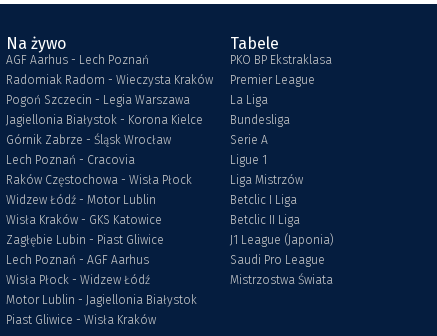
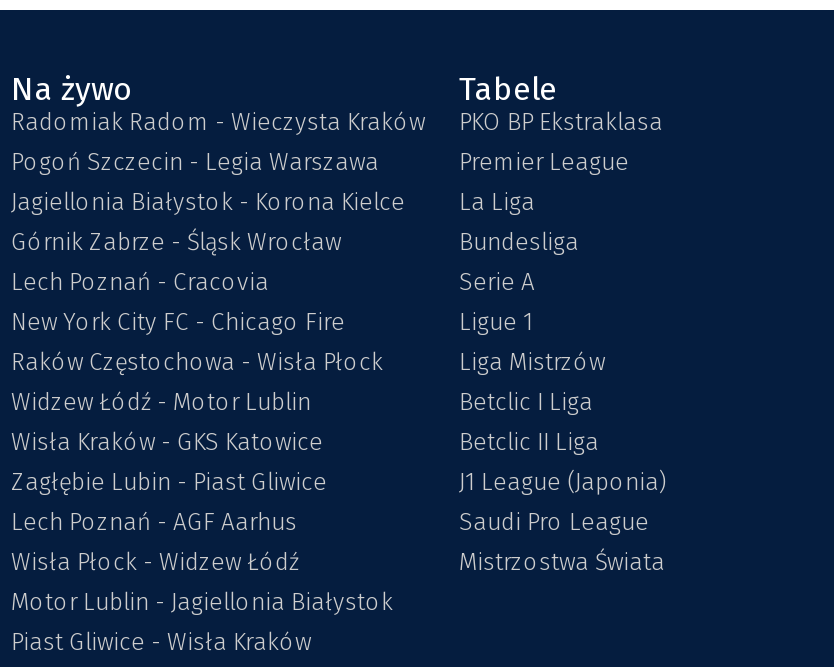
- AGF Aarhus - Lech Poznań

moved up: Radomiak Radom - Wieczysta Kraków | Pogoń Szczecin - Legia Warszawa | Jagiellonia Białystok - Korona Kielce | Górnik Zabrze - Śląsk Wrocław | Lech Poznań - Cracovia

+ New York City FC - Chicago Fire
